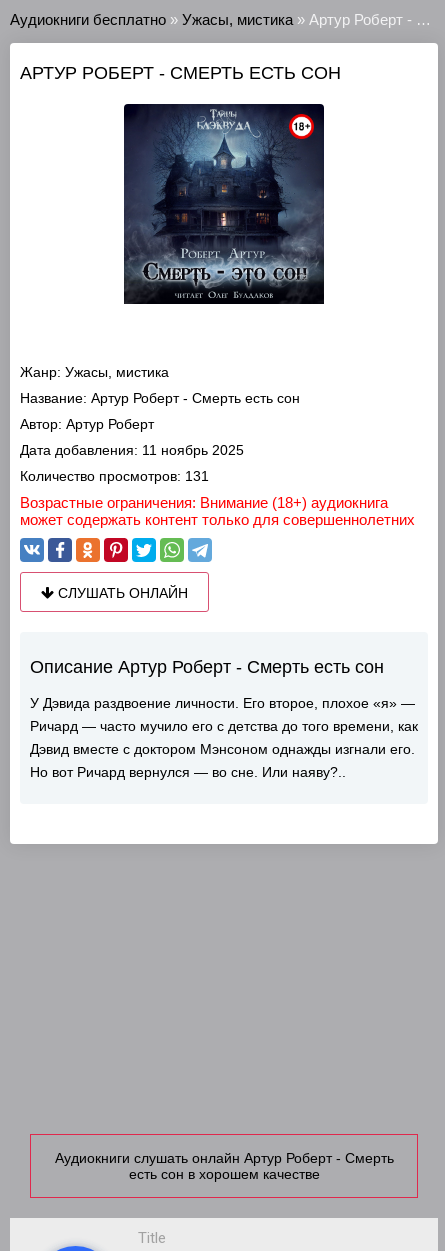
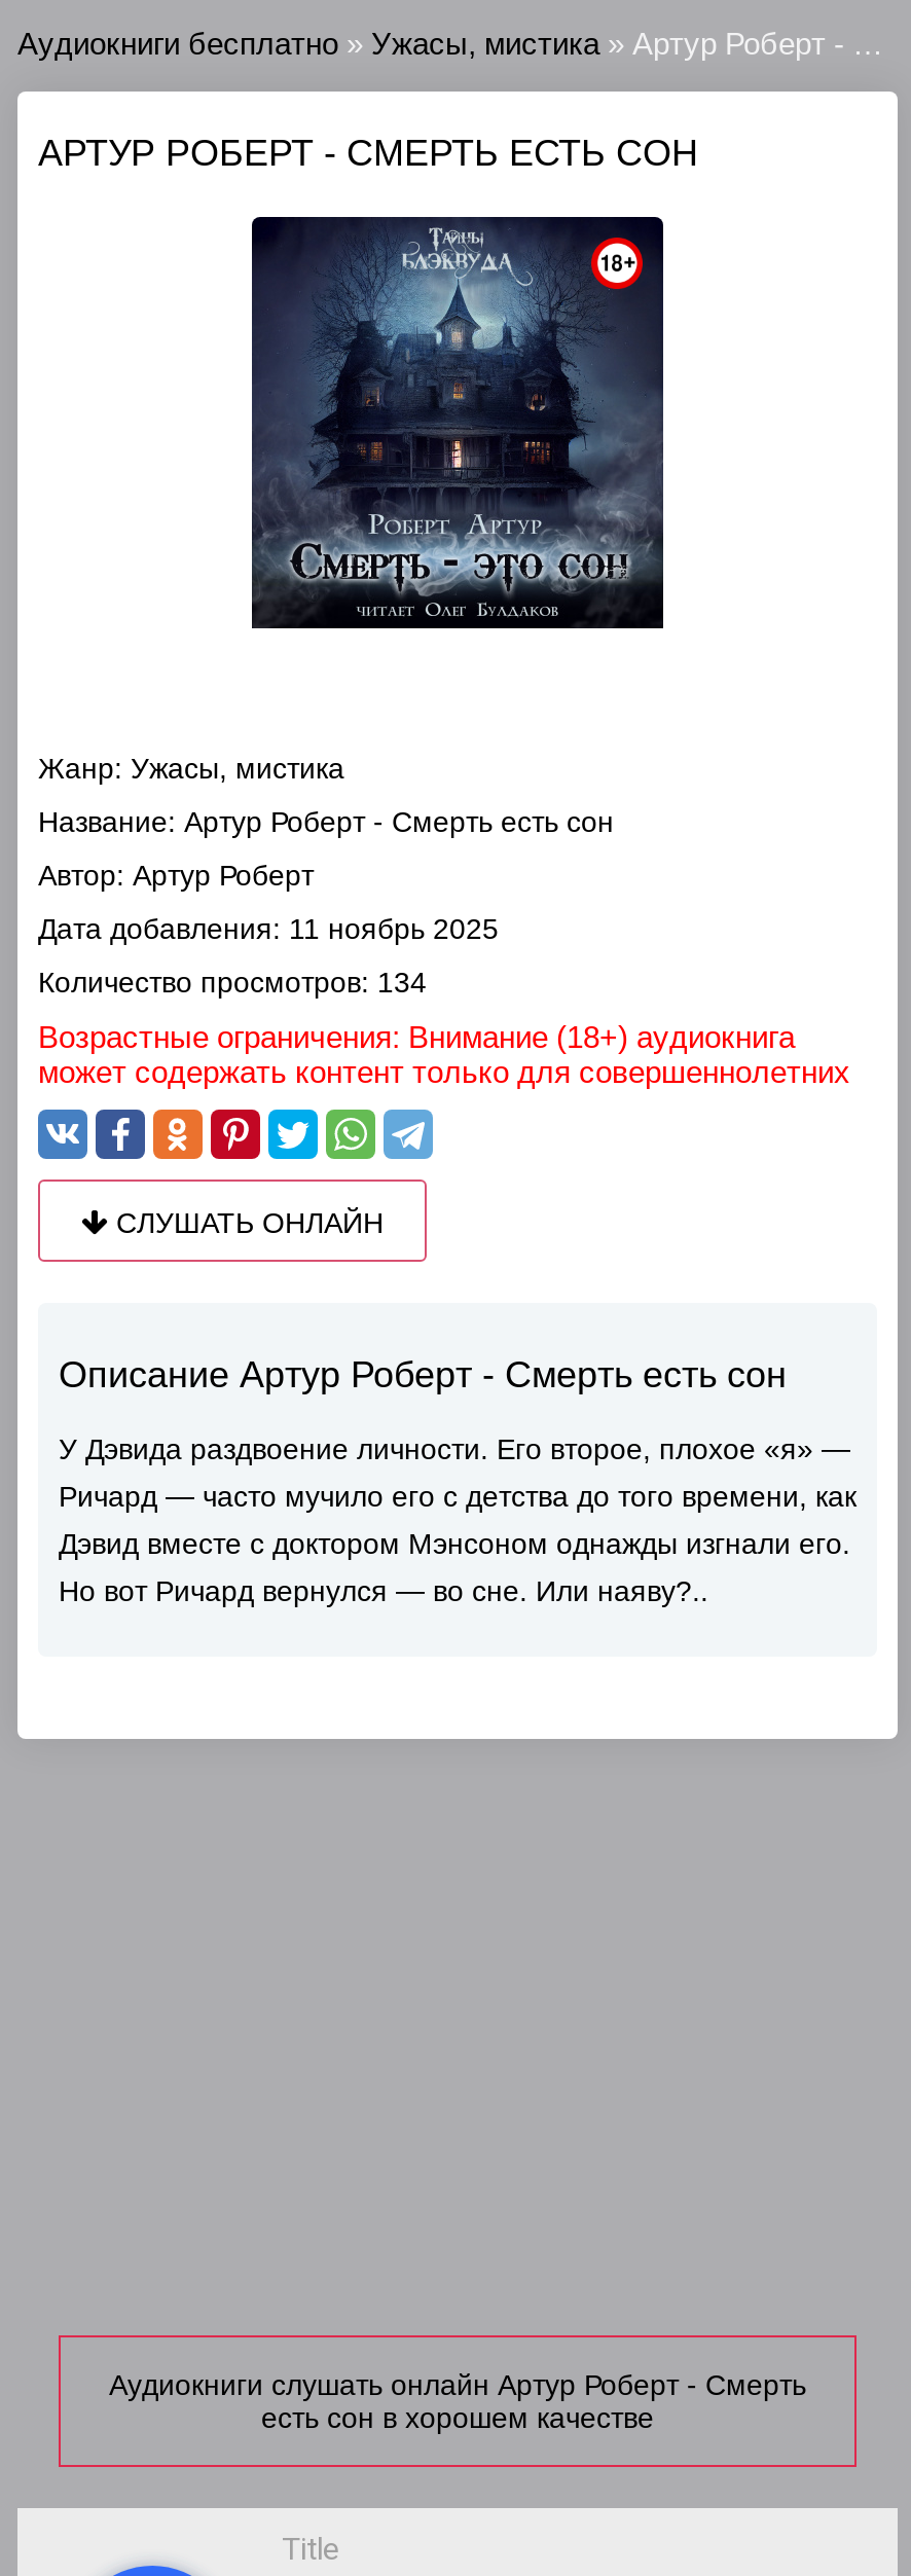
- Количество просмотров: 131
+ Количество просмотров: 134
